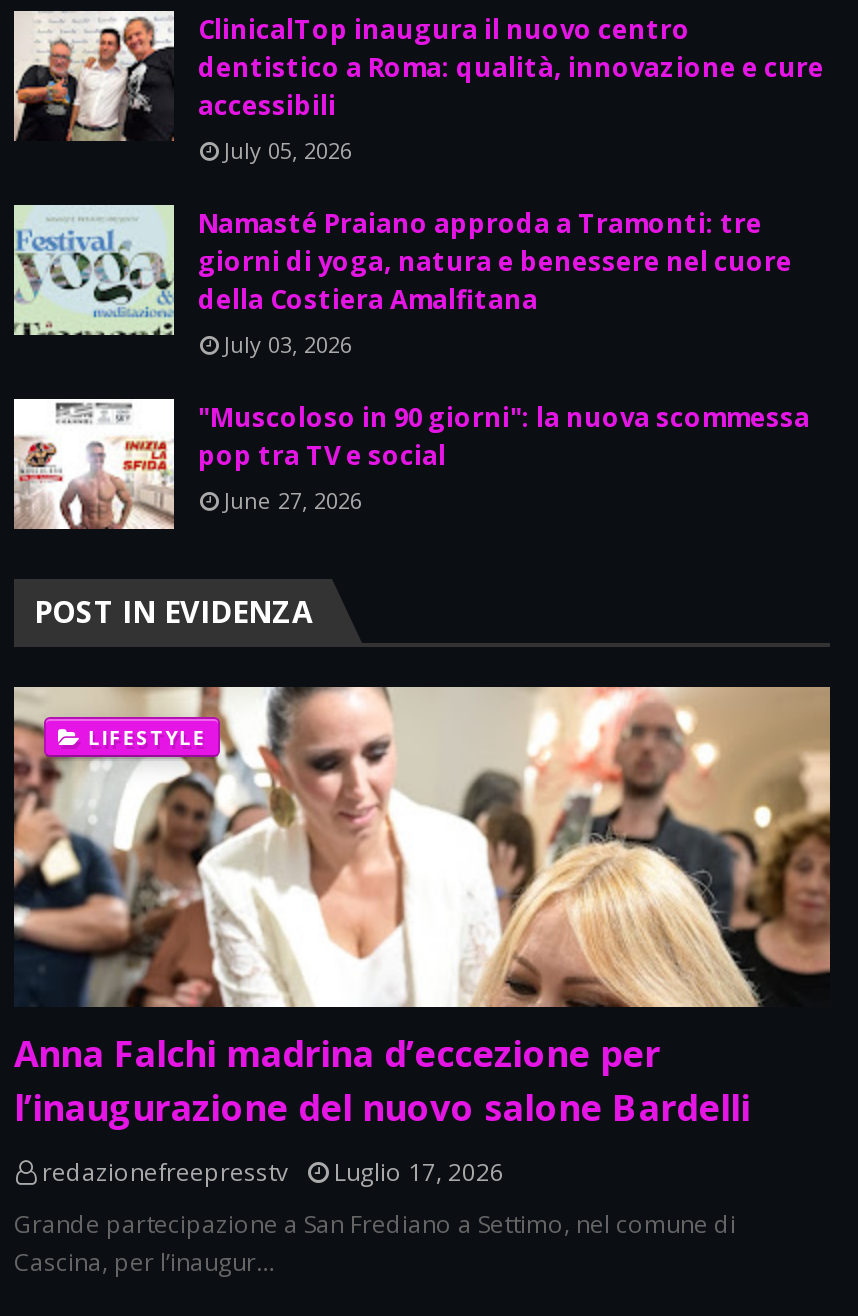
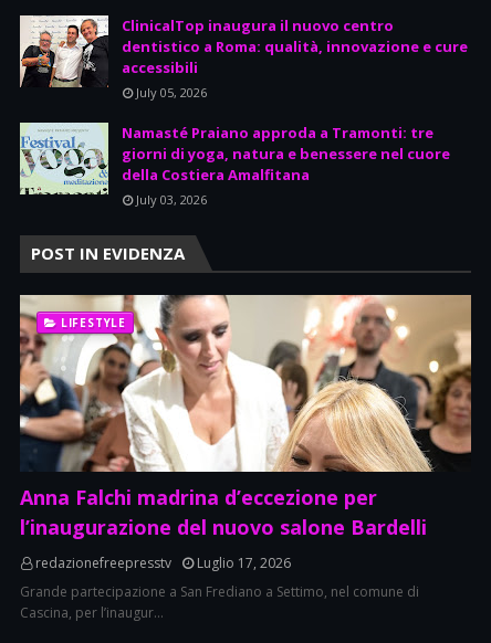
- [image]
- "Muscoloso in 90 giorni": la nuova scommessa
- pop tra TV e social
- June 27, 2026
